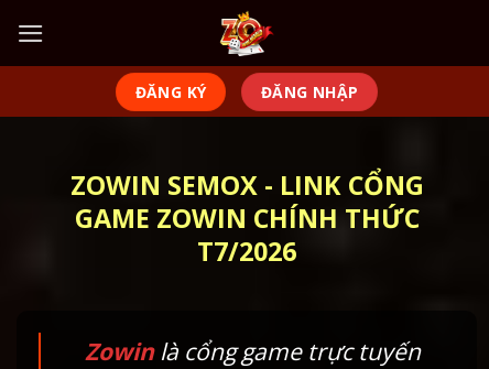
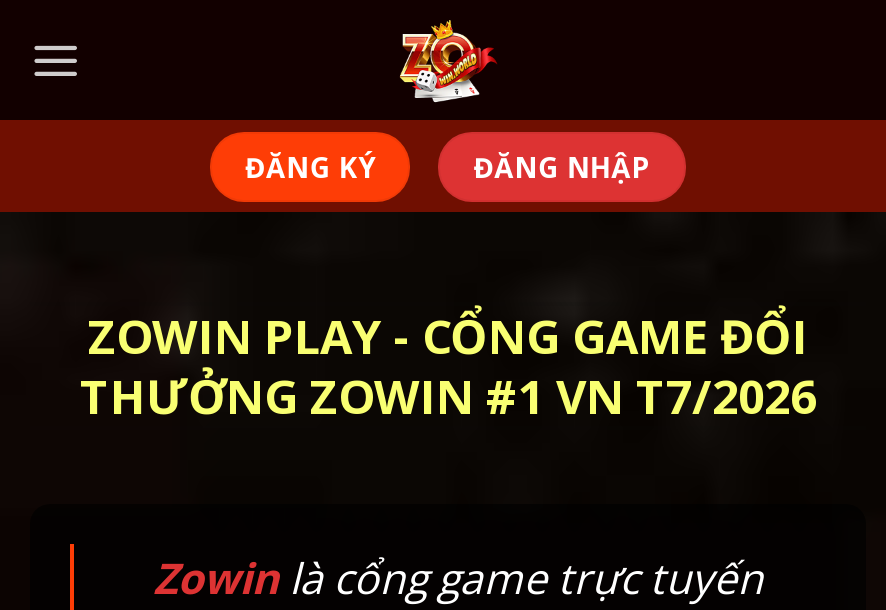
- ZOWIN SEMOX - LINK CỔNG
- GAME ZOWIN CHÍNH THỨC
- T7/2026
+ ZOWIN PLAY - CỔNG GAME ĐỔI
+ THƯỞNG ZOWIN #1 VN T7/2026
